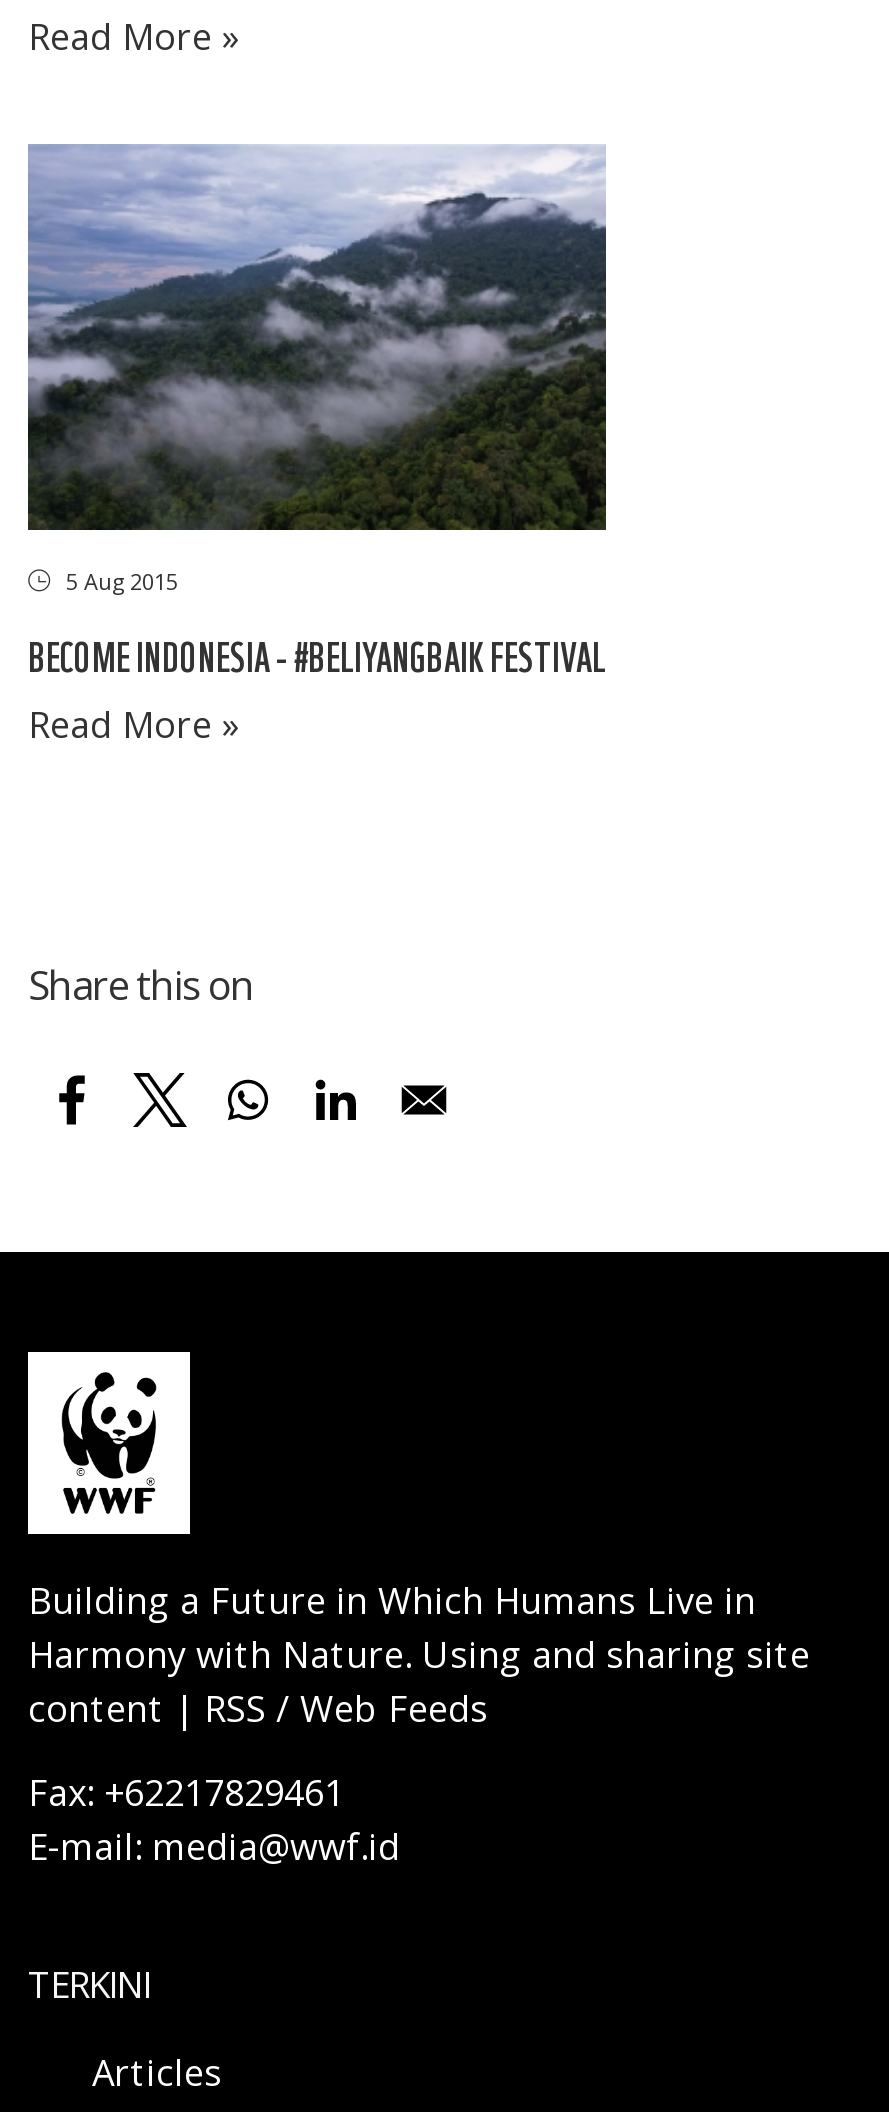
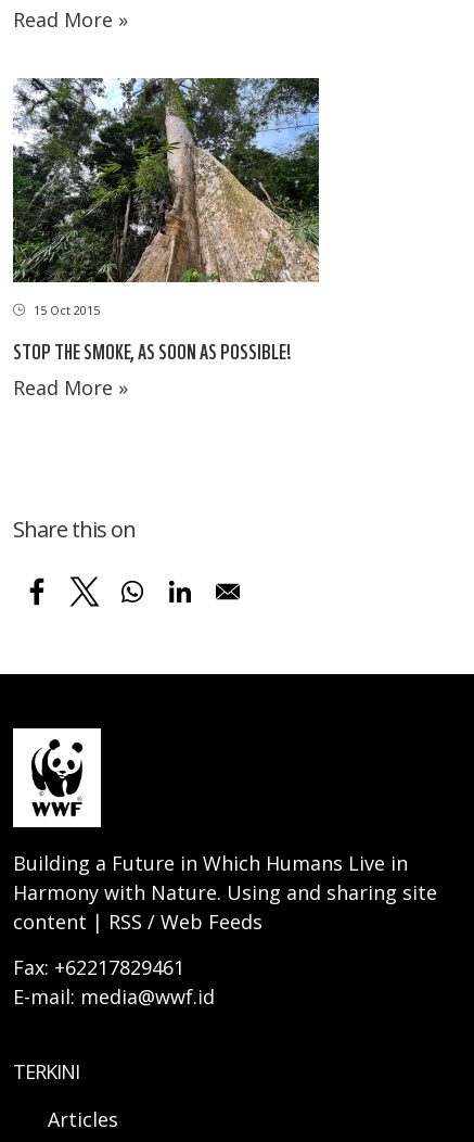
- [image]
- 5 Aug 2015
+ [image]
+ 15 Oct 2015

- BECOME INDONESIA - #BELIYANGBAIK FESTIVAL
+ STOP THE SMOKE, AS SOON AS POSSIBLE!
